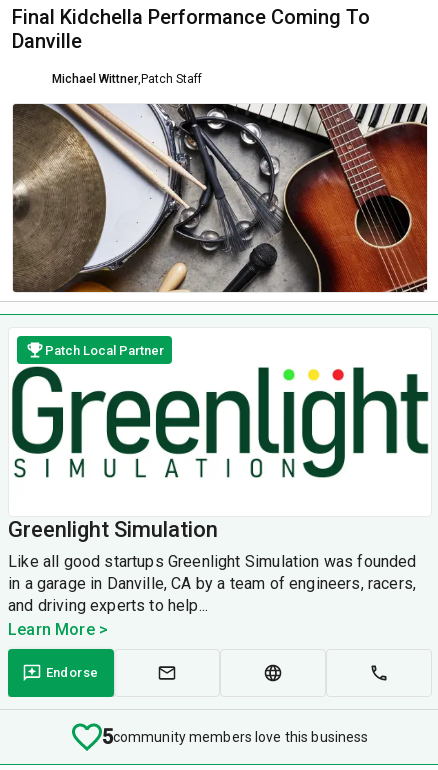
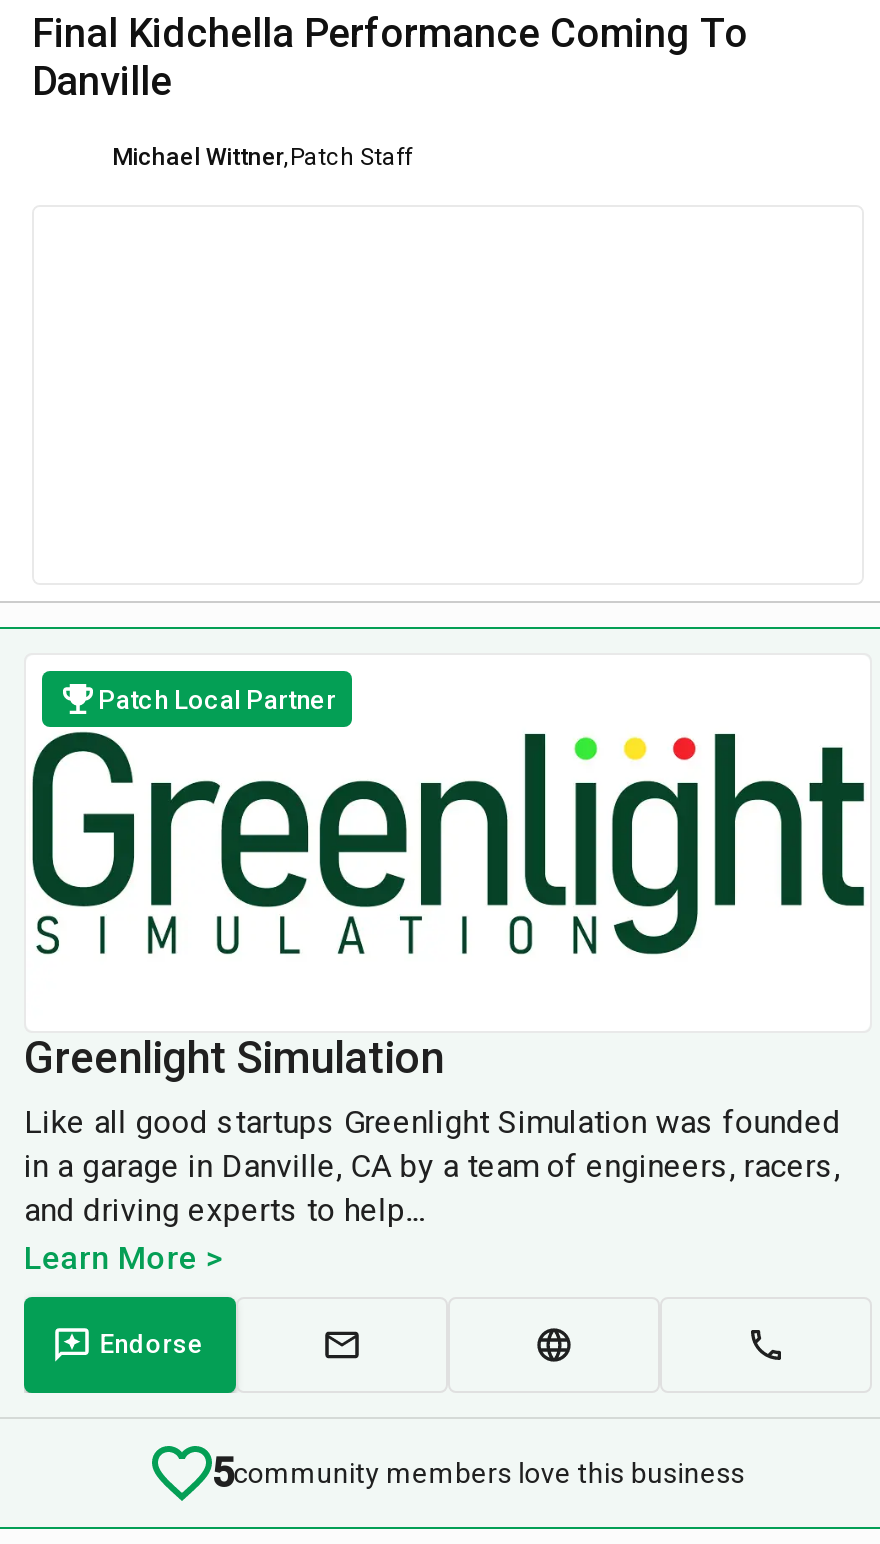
- [image]
